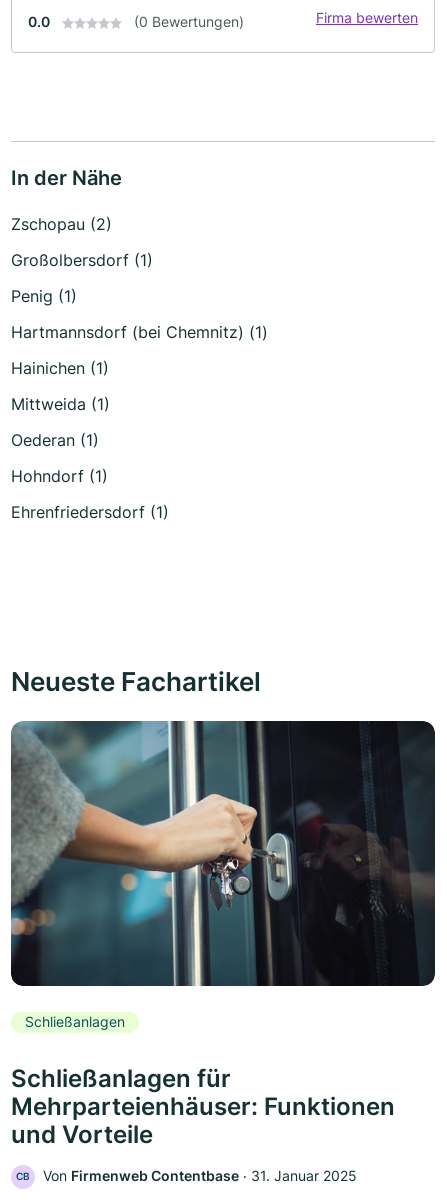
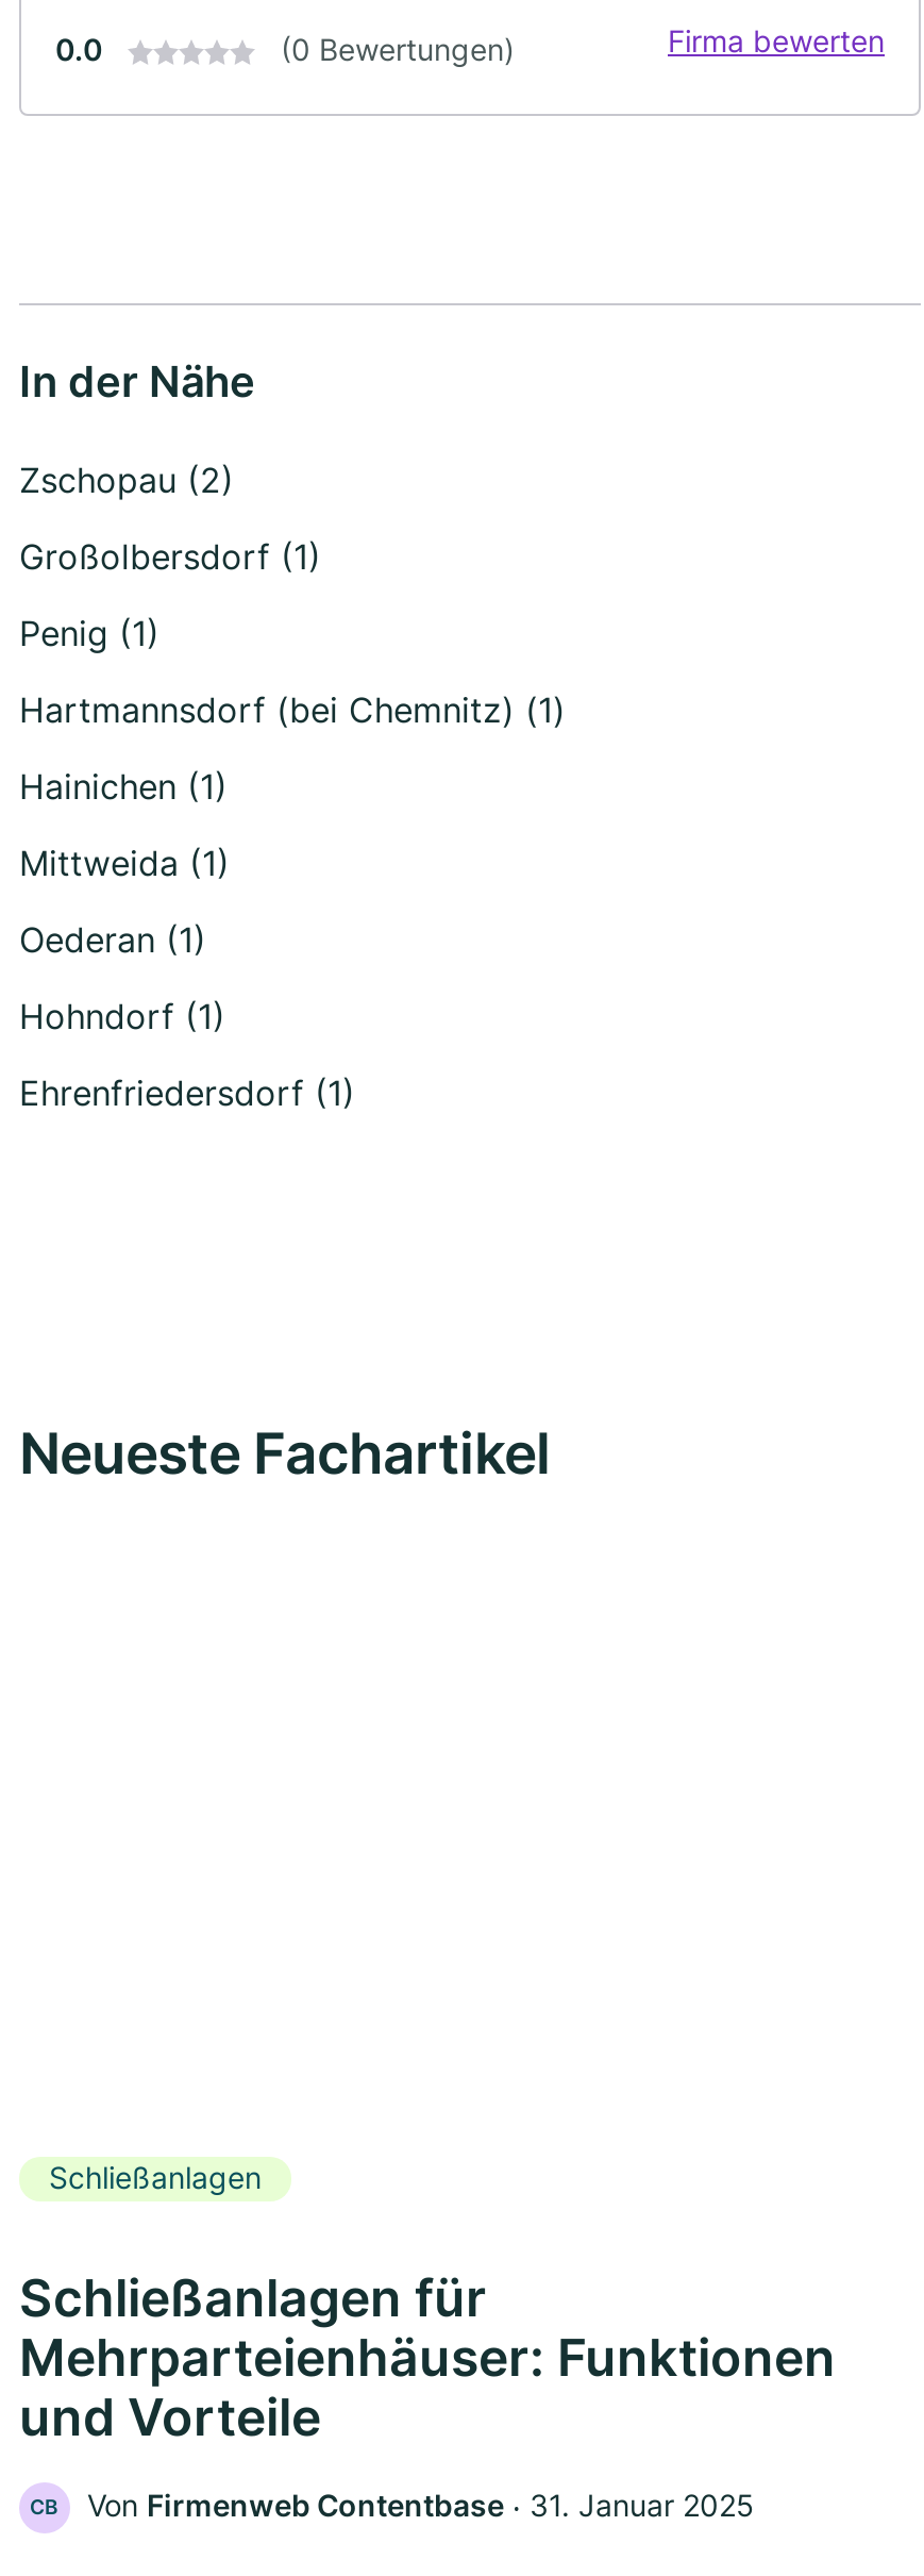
- [image]
